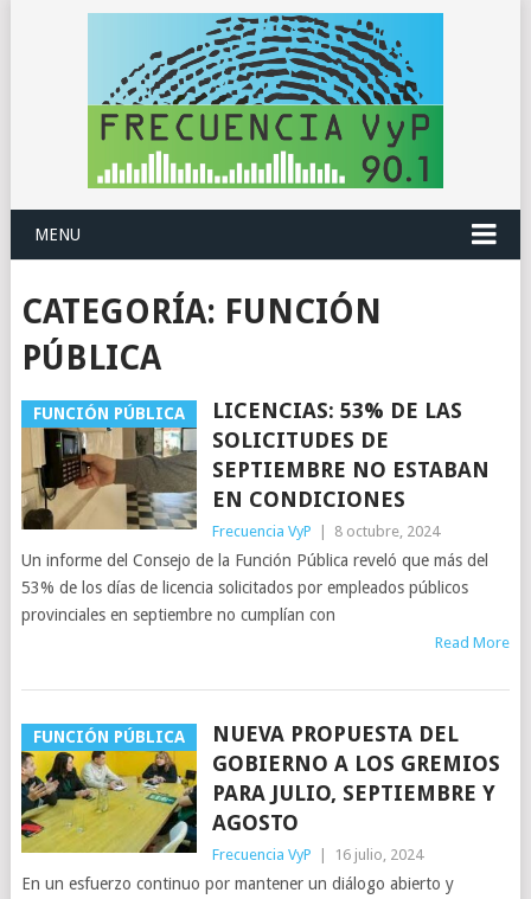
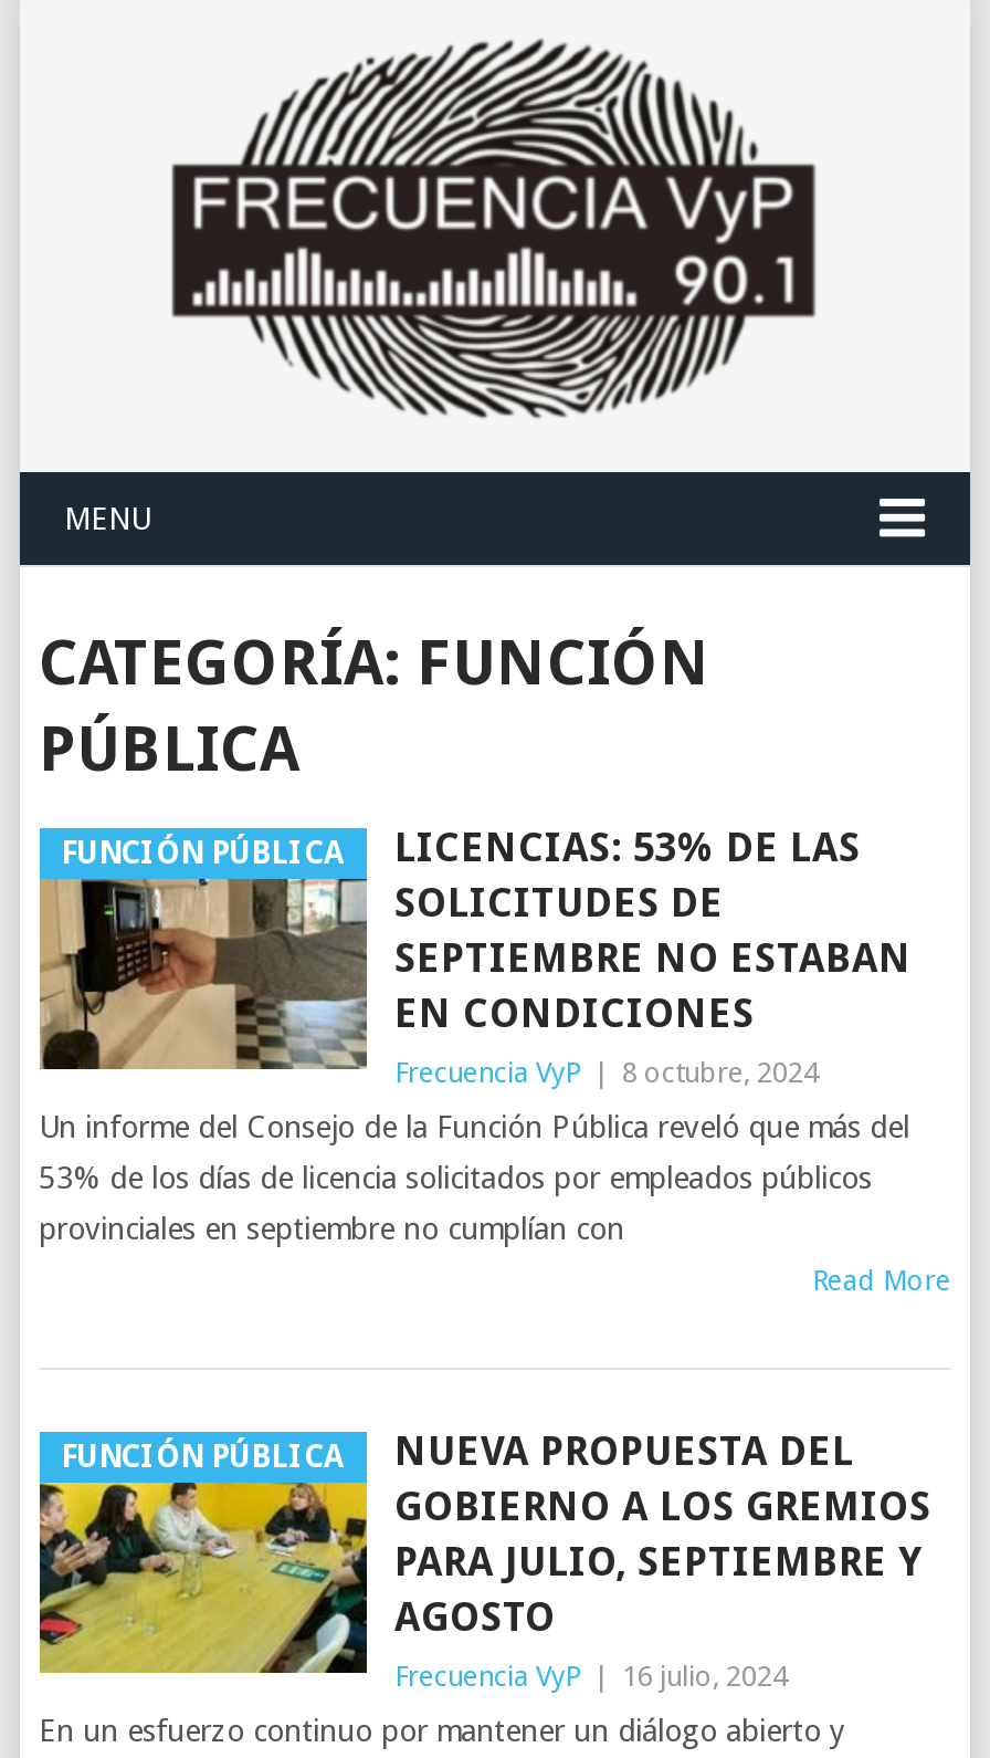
- [image]
+ [image]
